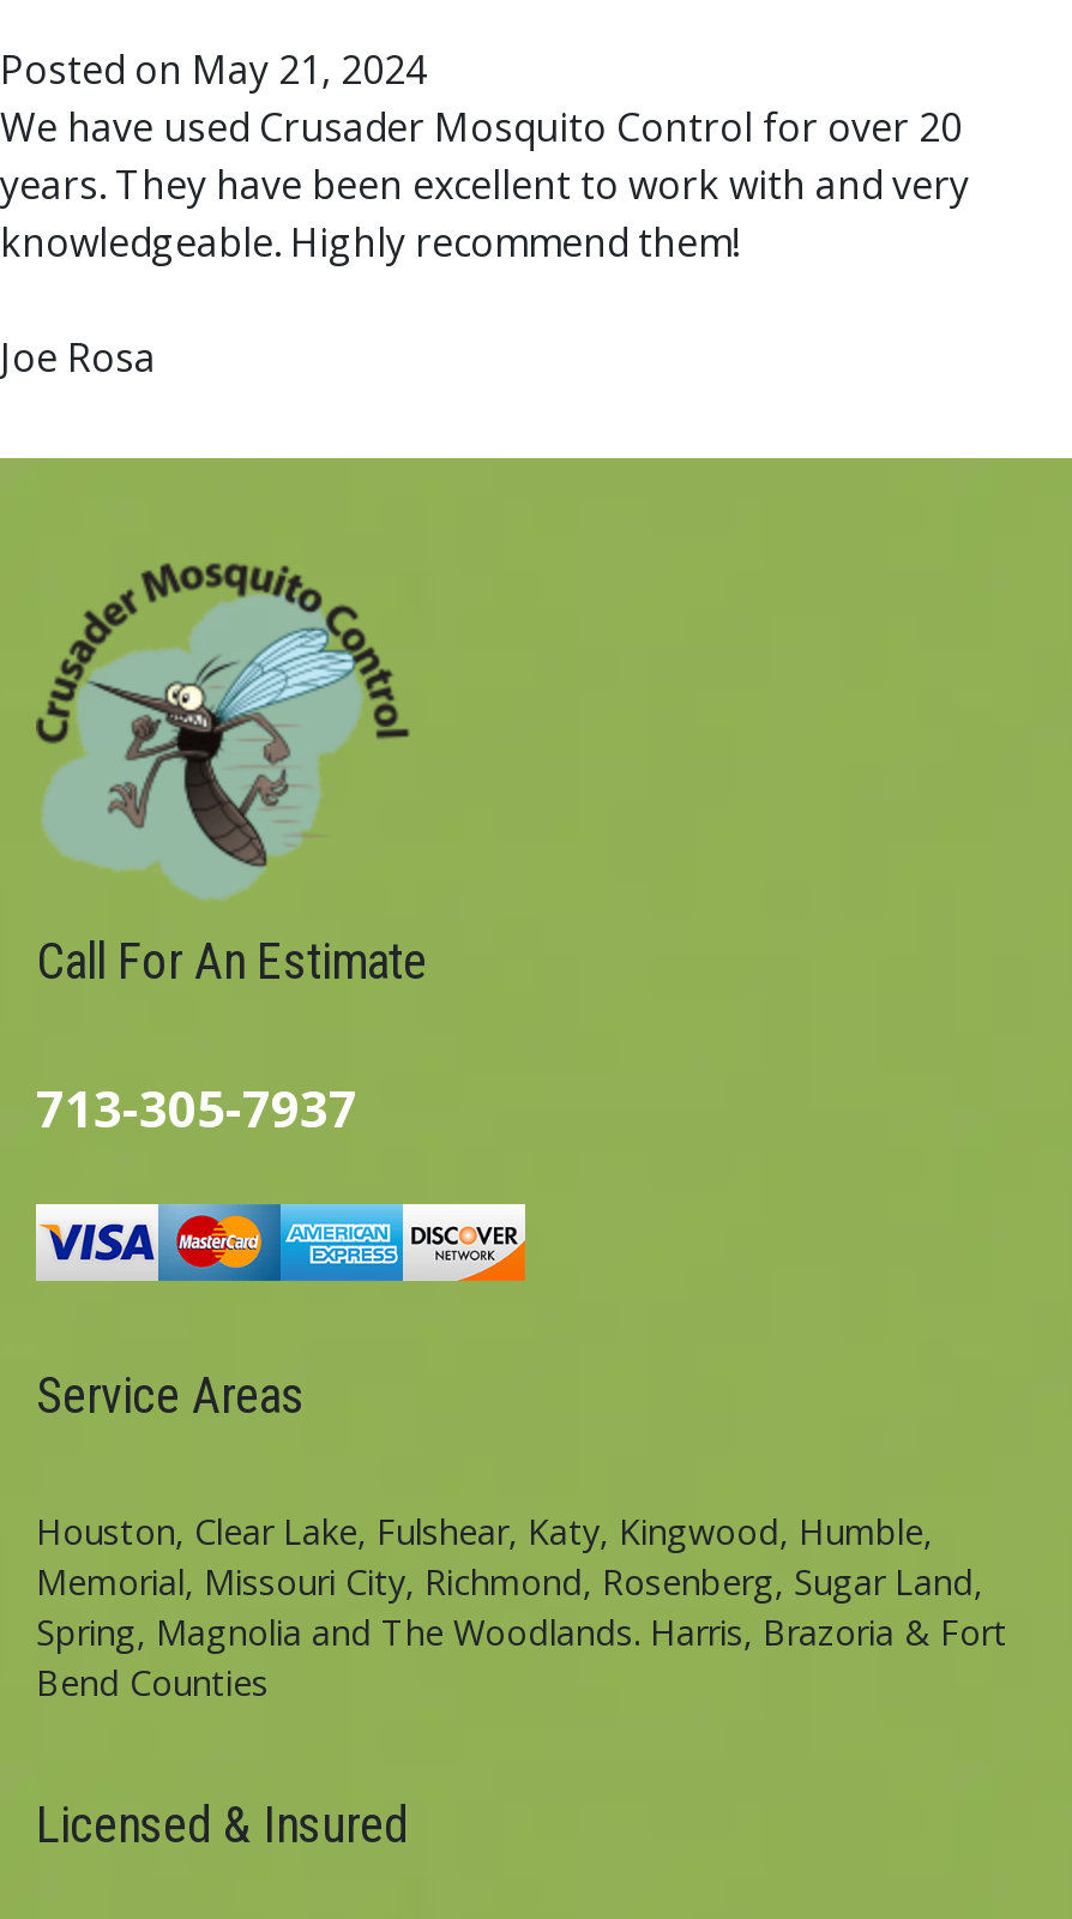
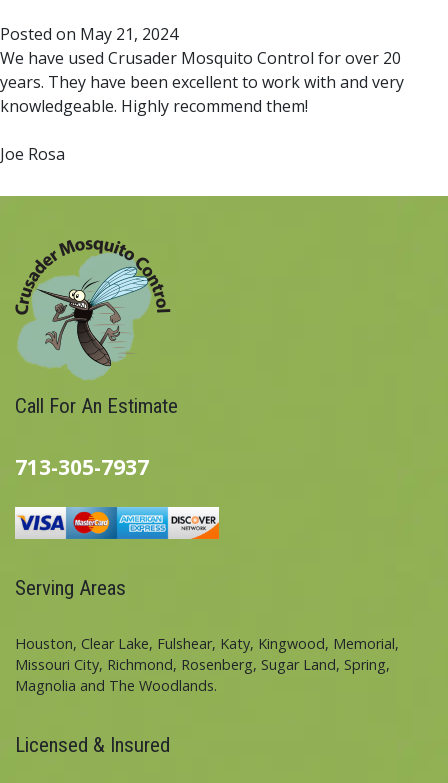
- Service Areas
+ Serving Areas

- Houston, Clear Lake, Fulshear, Katy, Kingwood, Humble,
- Memorial, Missouri City, Richmond, Rosenberg, Sugar Land,
- Spring, Magnolia and The Woodlands. Harris, Brazoria & Fort
- Bend Counties
+ Houston, Clear Lake, Fulshear, Katy, Kingwood, Memorial,
+ Missouri City, Richmond, Rosenberg, Sugar Land, Spring,
+ Magnolia and The Woodlands.
